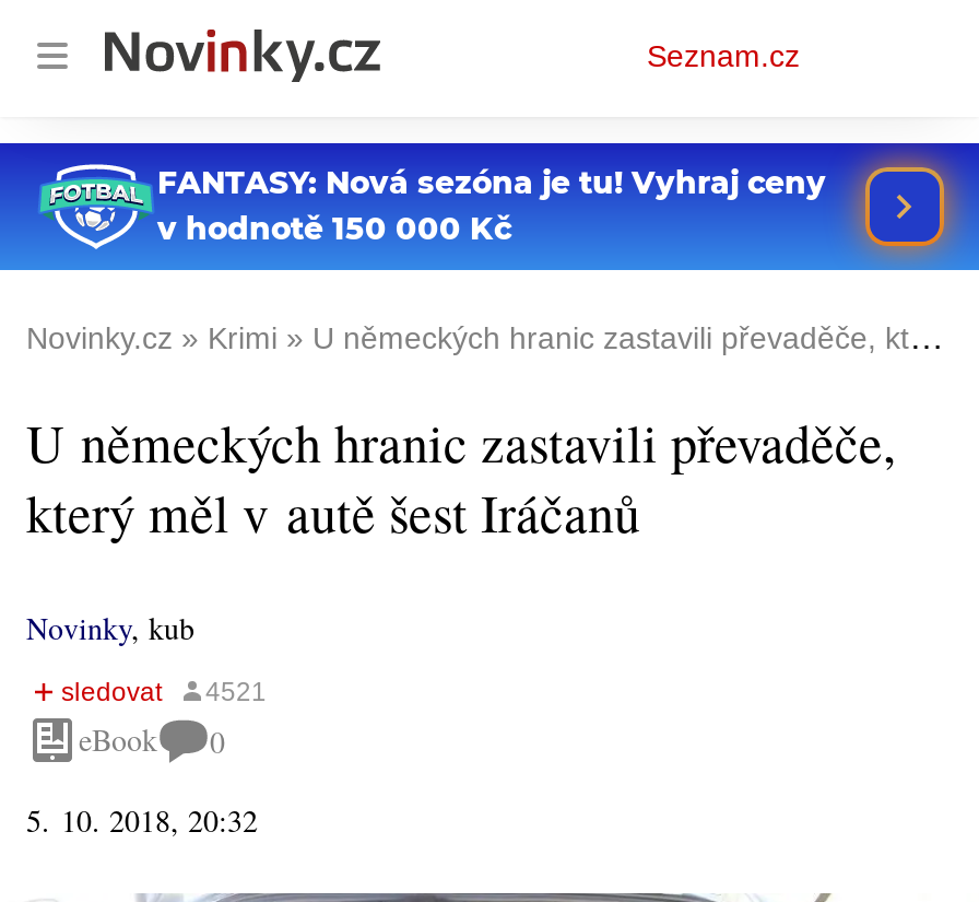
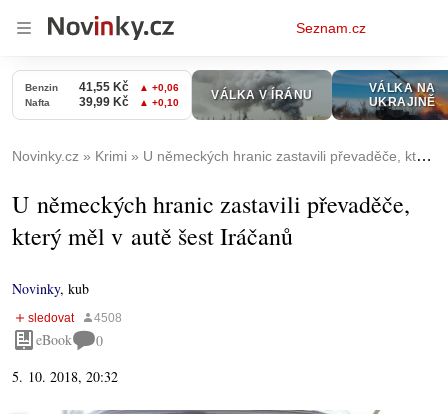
- [image]
+ [image]
